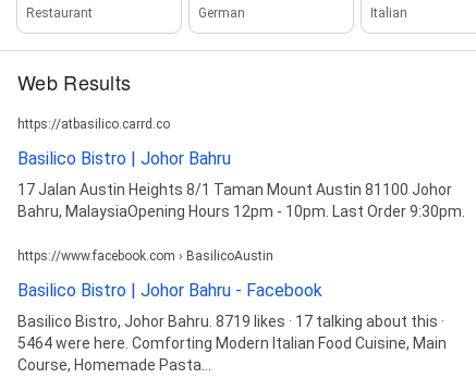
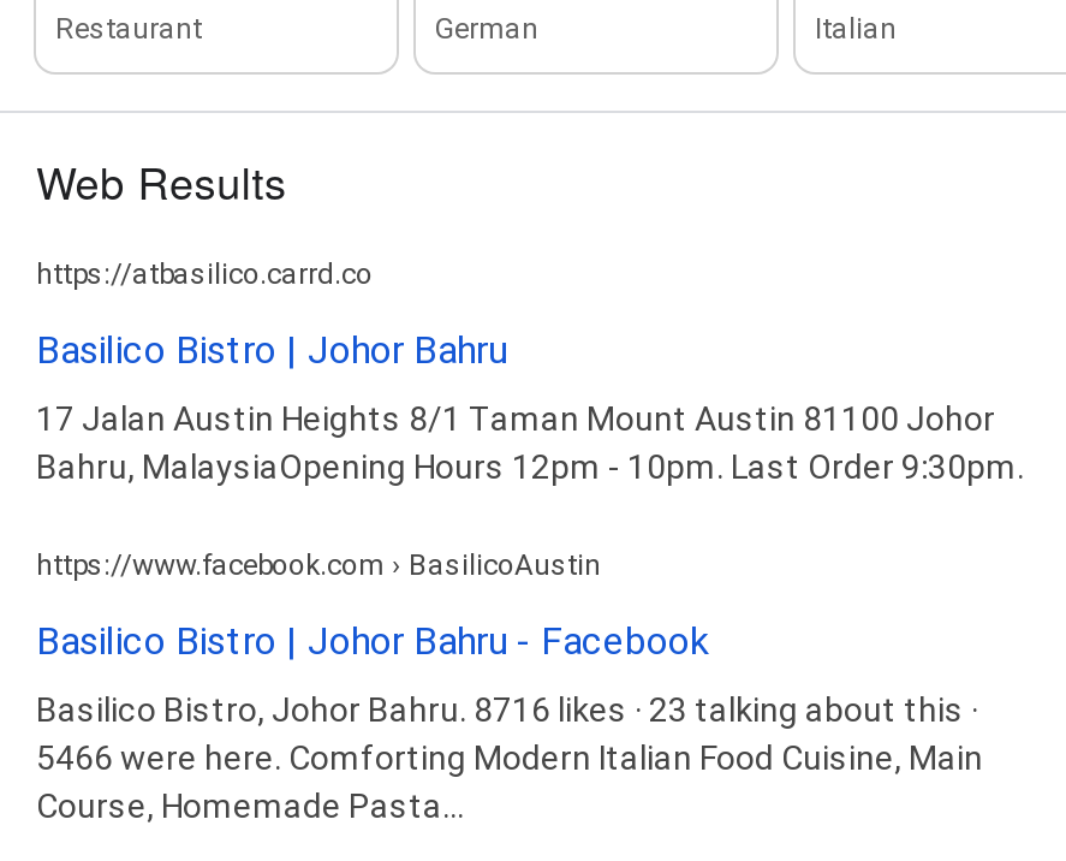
- Basilico Bistro, Johor Bahru. 8719 likes · 17 talking about this ·
+ Basilico Bistro, Johor Bahru. 8716 likes · 23 talking about this ·

- 5464 were here. Comforting Modern Italian Food Cuisine, Main
+ 5466 were here. Comforting Modern Italian Food Cuisine, Main
